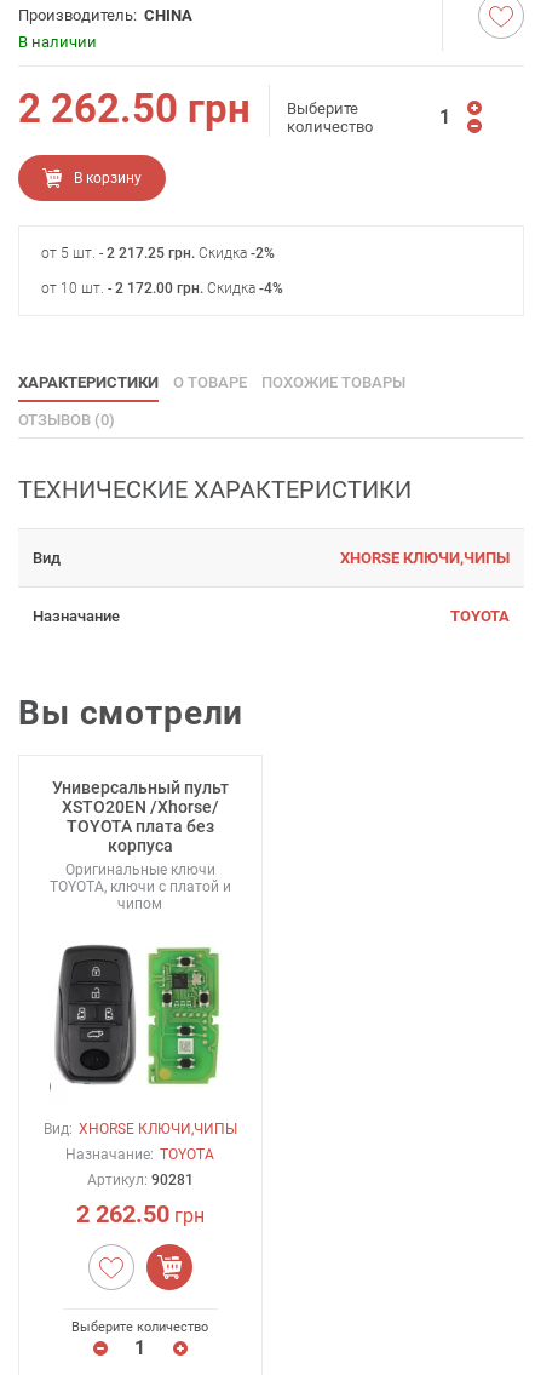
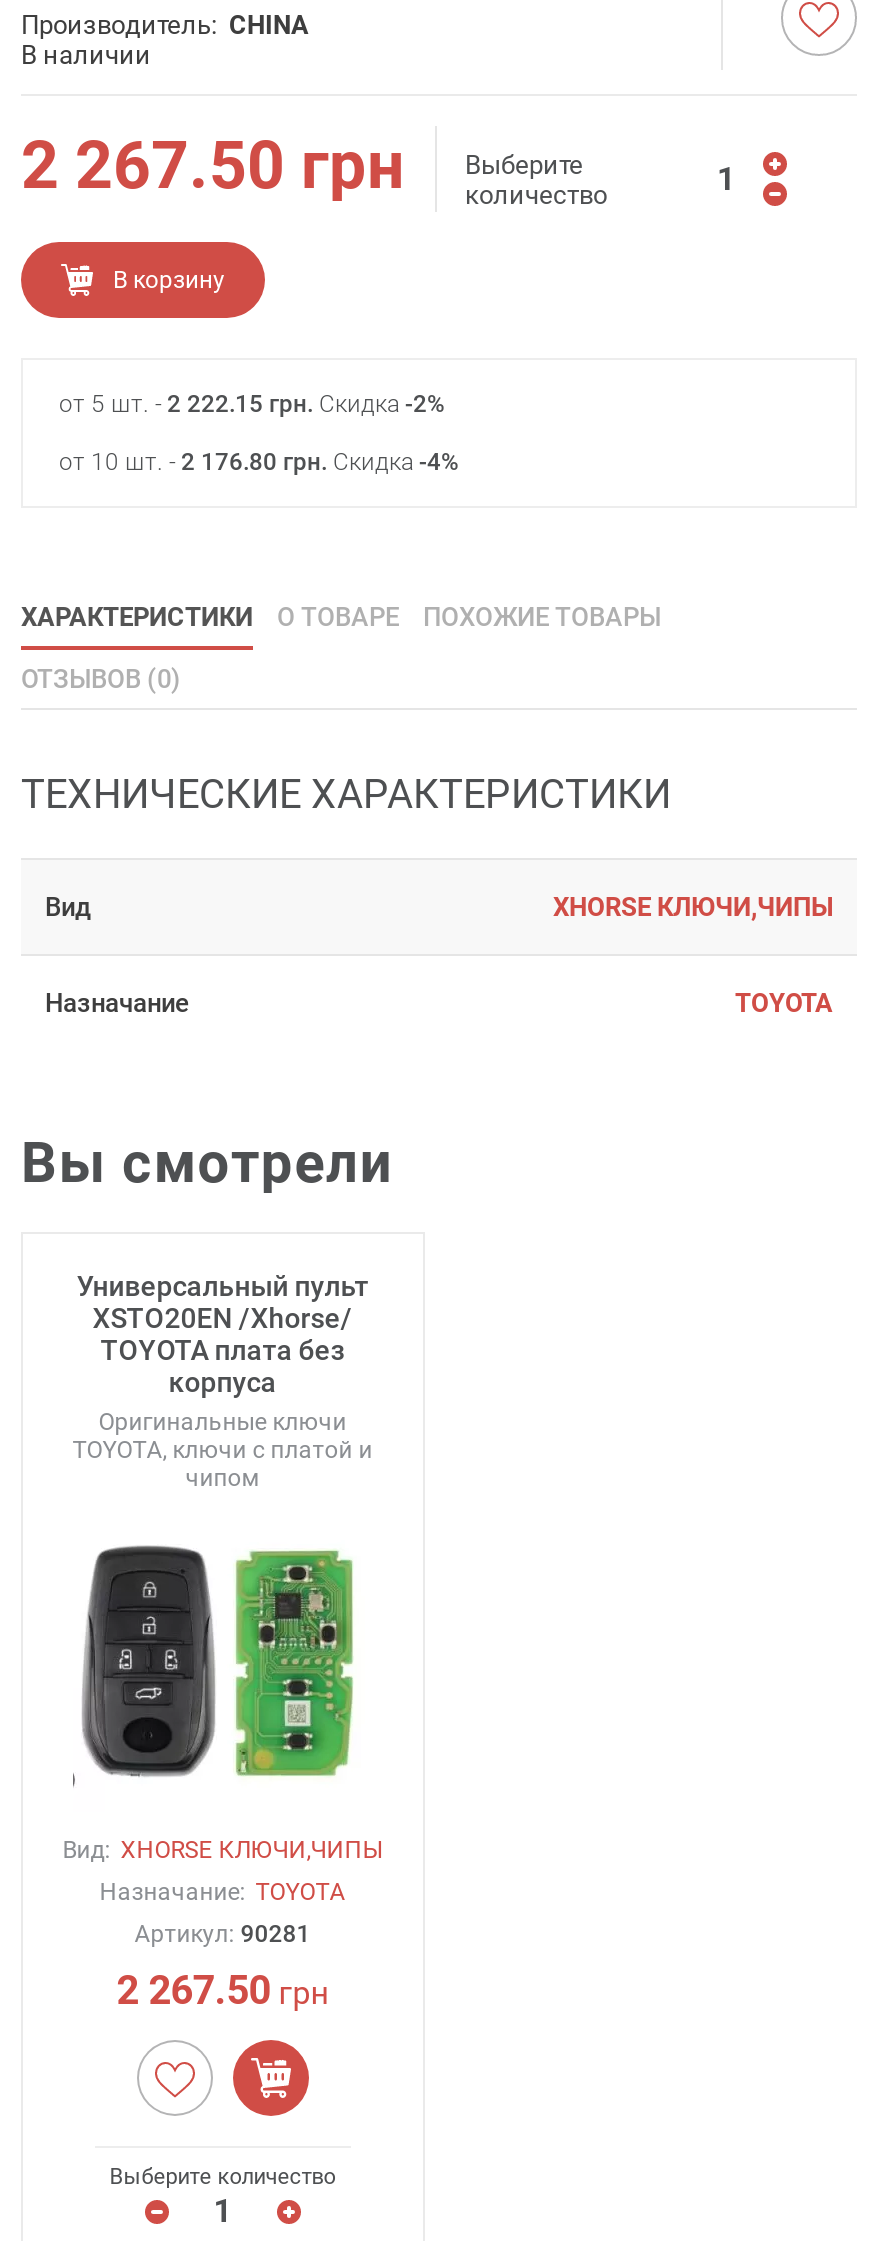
- 2 262.50 грн Выберите количество
+ 2 267.50 грн Выберите количество

- от 5 шт. - 2 217.25 грн. Скидка -2%
+ от 5 шт. - 2 222.15 грн. Скидка -2%

- от 10 шт. - 2 172.00 грн. Скидка -4%
+ от 10 шт. - 2 176.80 грн. Скидка -4%

- 2 262.50 грн
+ 2 267.50 грн
